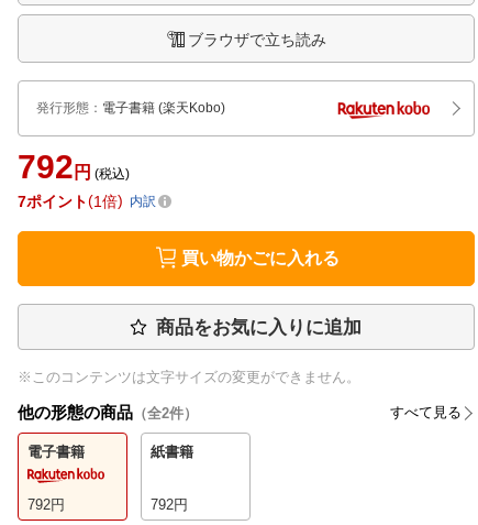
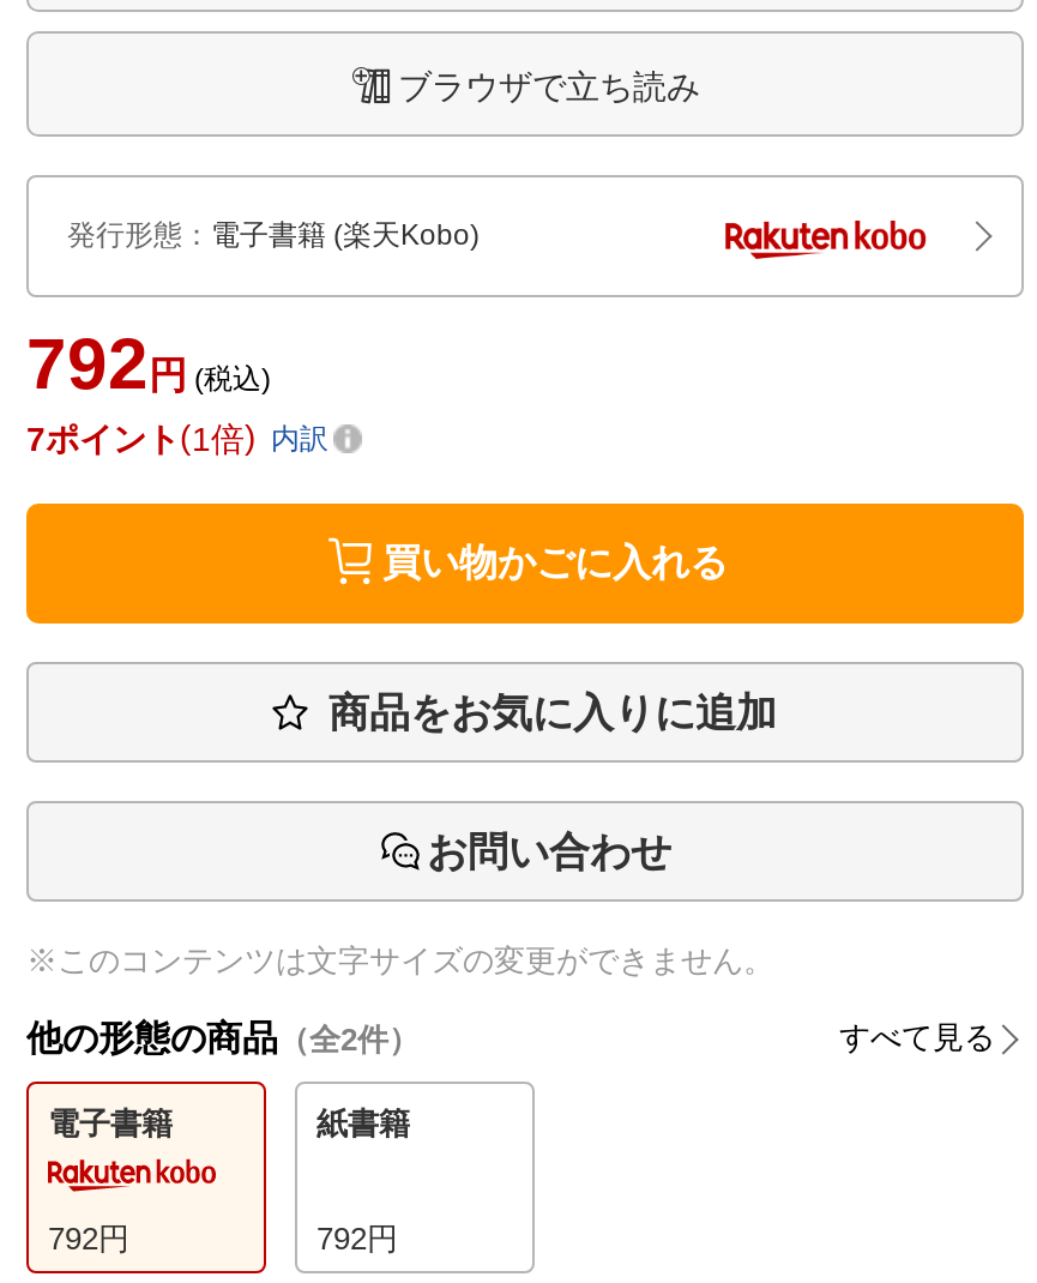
+ お問い合わせ
